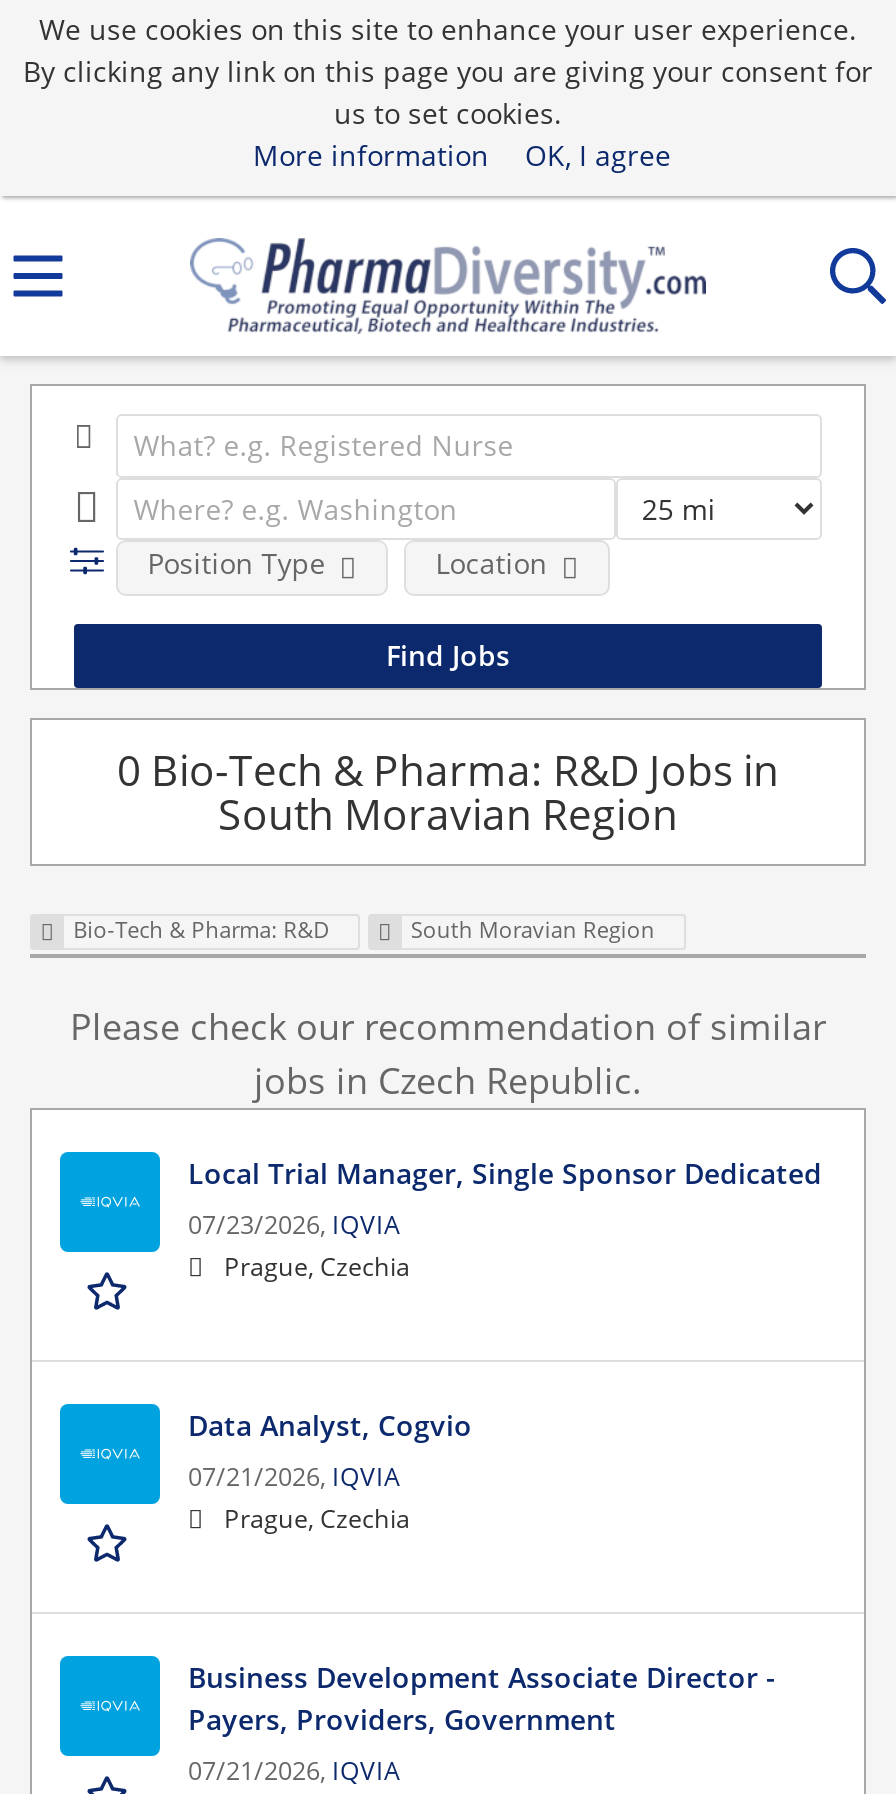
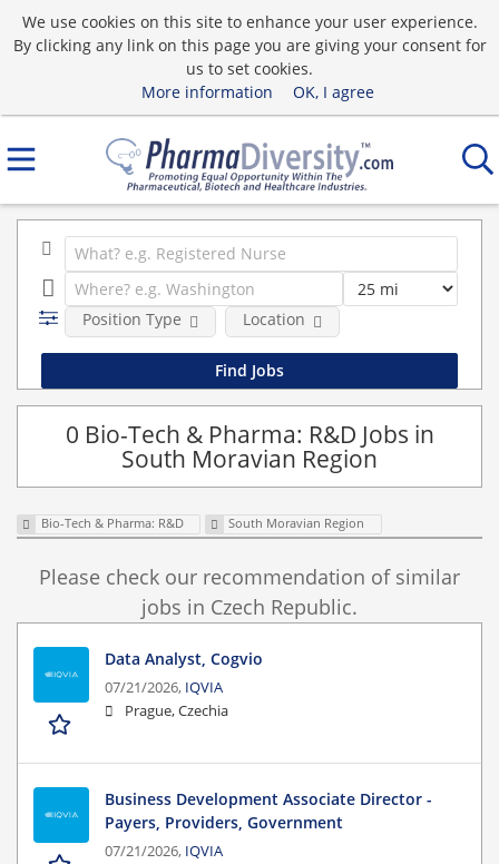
- Local Trial Manager, Single Sponsor Dedicated
- 07/23/2026, IQVIA
- Prague, Czechia
